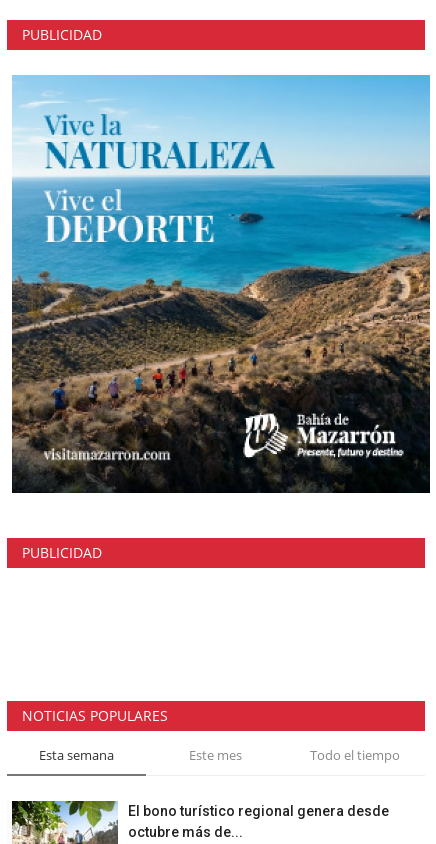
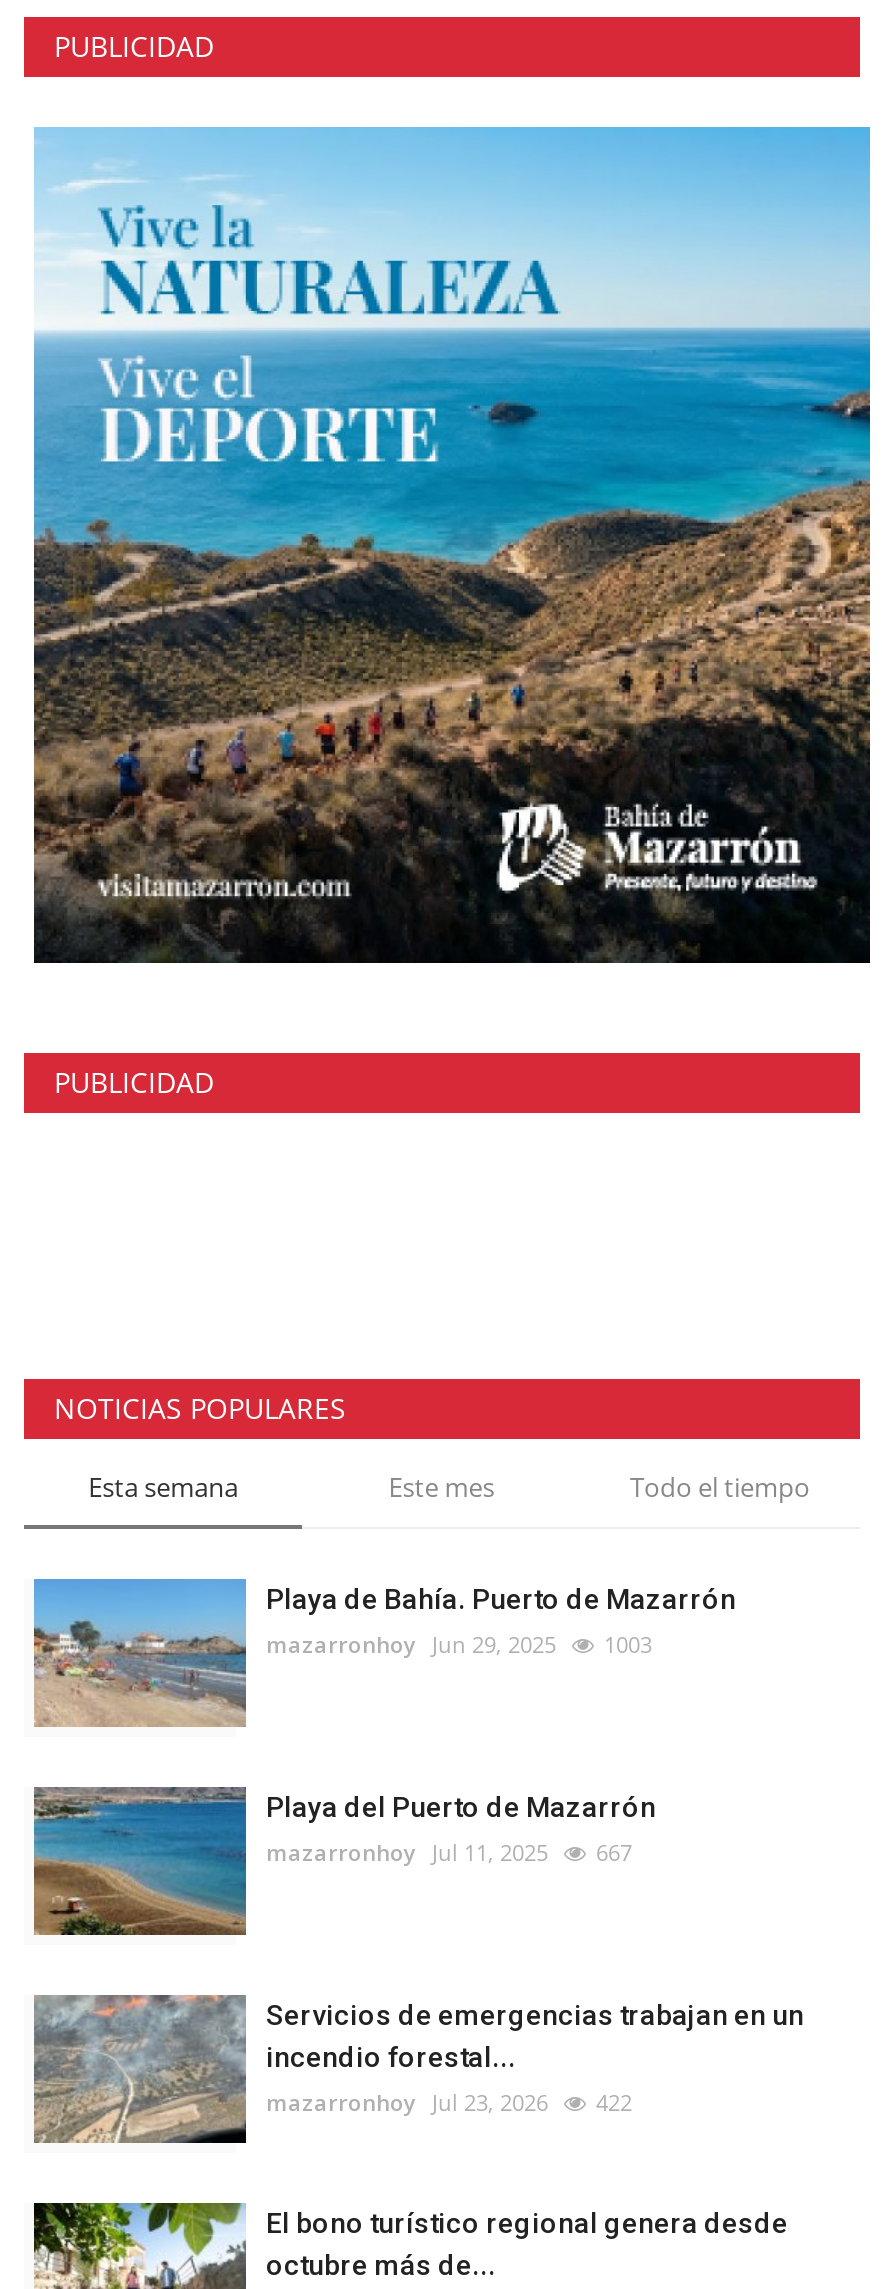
+ [image]
+ Playa de Bahía. Puerto de Mazarrón
+ mazarronhoy Jun 29, 2025
+ 1003

+ [image]
+ Playa del Puerto de Mazarrón
+ mazarronhoy Jul 11, 2025
+ 667

+ [image]
+ Servicios de emergencias trabajan en un
+ incendio forestal...
+ mazarronhoy Jul 23, 2026
+ 422
